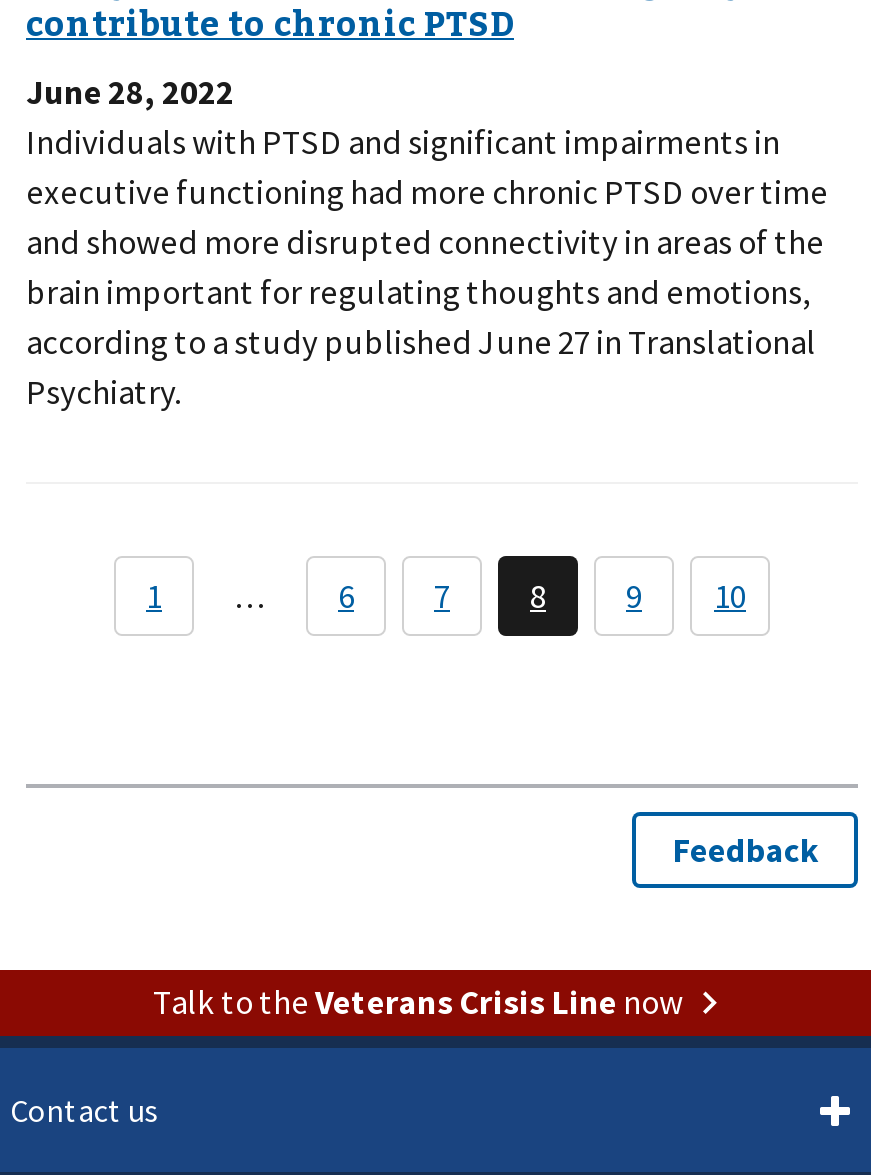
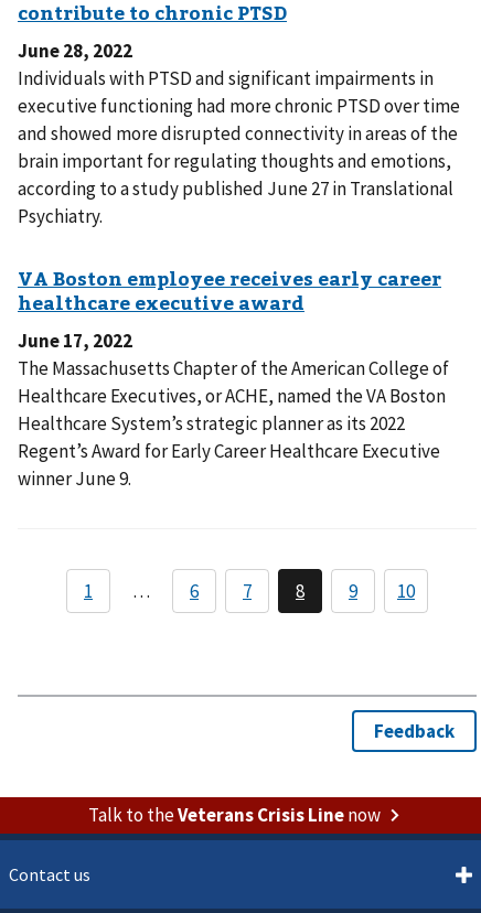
+ [image]
+ June 17, 2022
+ The Massachusetts Chapter of the American College of
+ Healthcare Executives, or ACHE, named the VA Boston
+ Healthcare System’s strategic planner as its 2022
+ Regent’s Award for Early Career Healthcare Executive
+ winner June 9.
